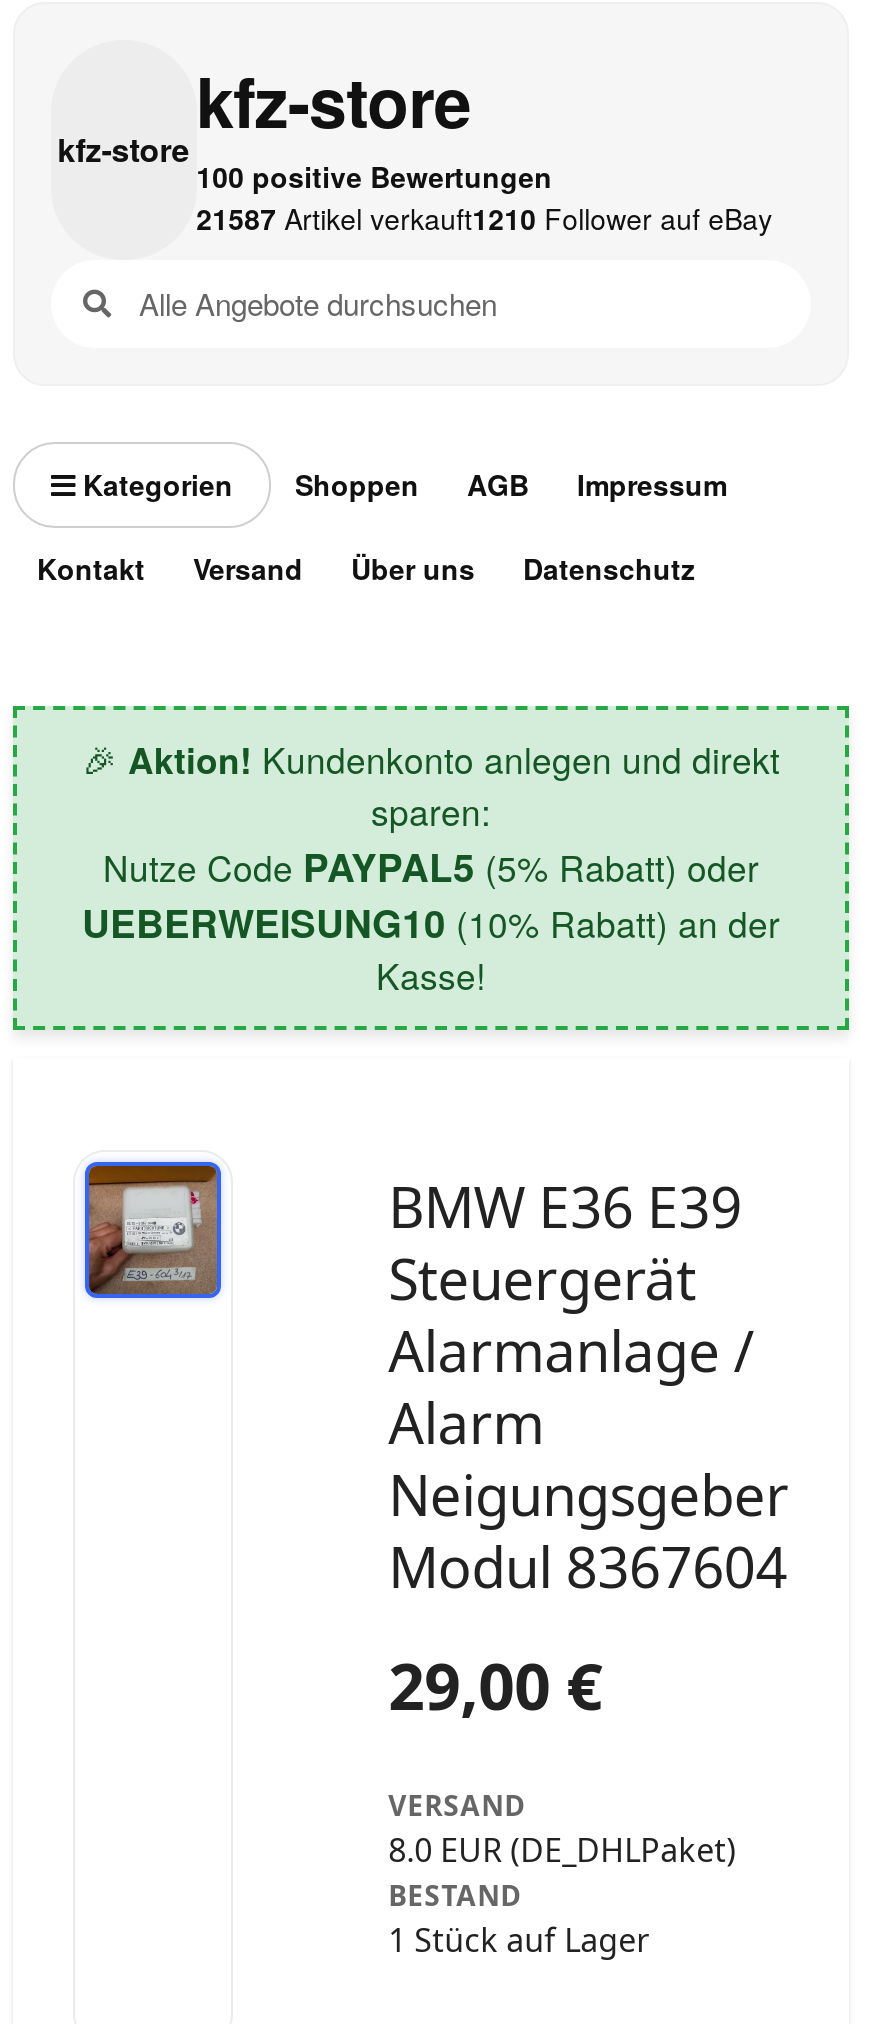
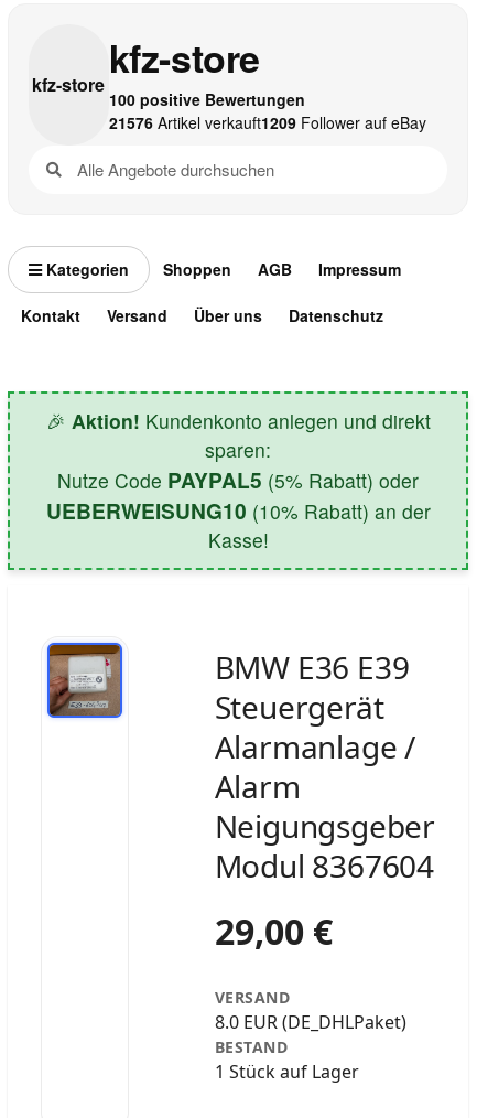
- 21587 Artikel verkauft1210 Follower auf eBay
+ 21576 Artikel verkauft1209 Follower auf eBay
